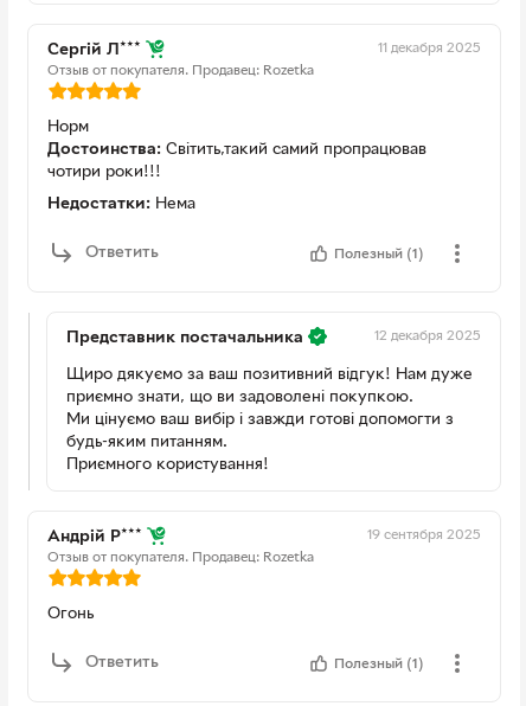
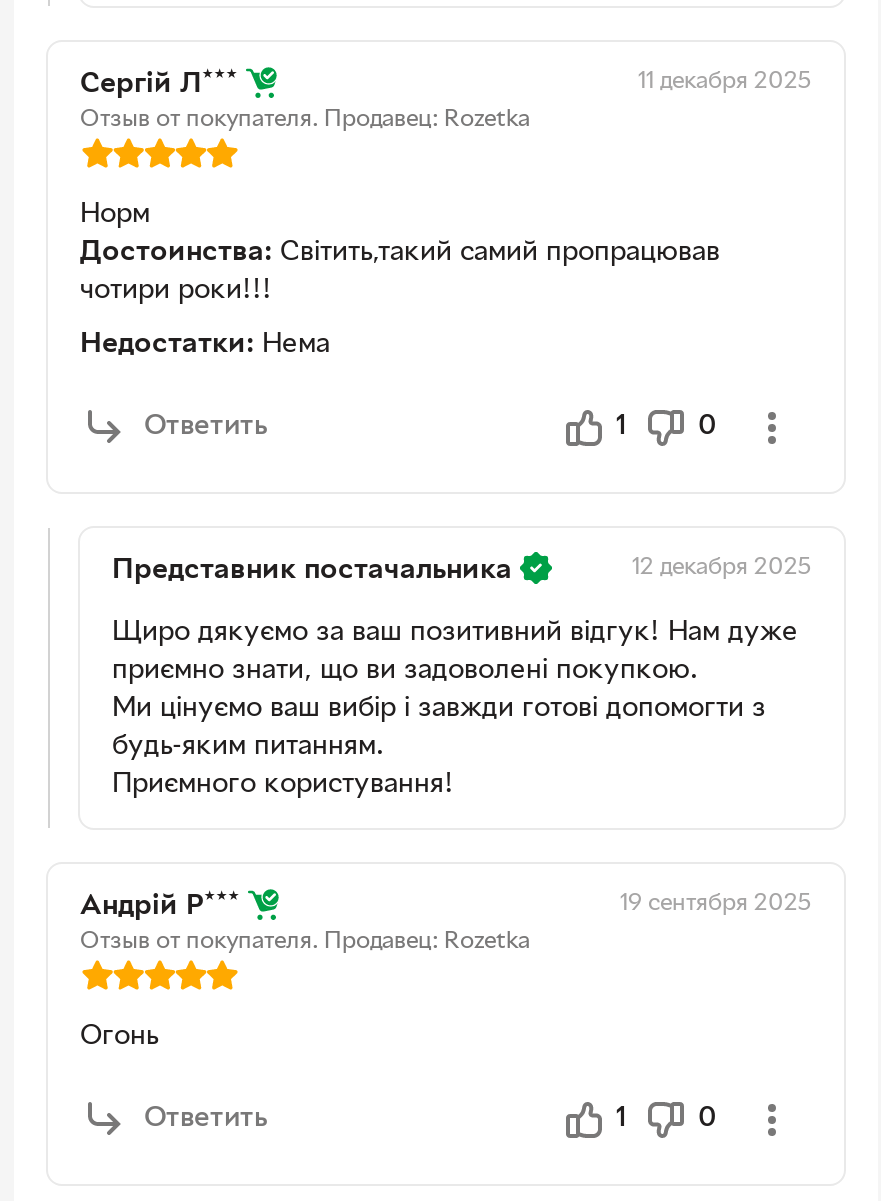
- Полезный (1)
+ 1
+ 0

- Полезный (1)
+ 1
+ 0
